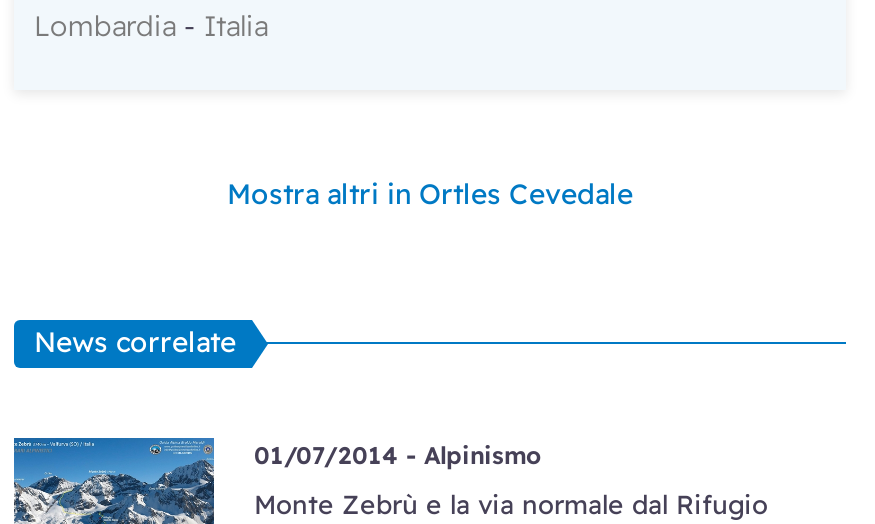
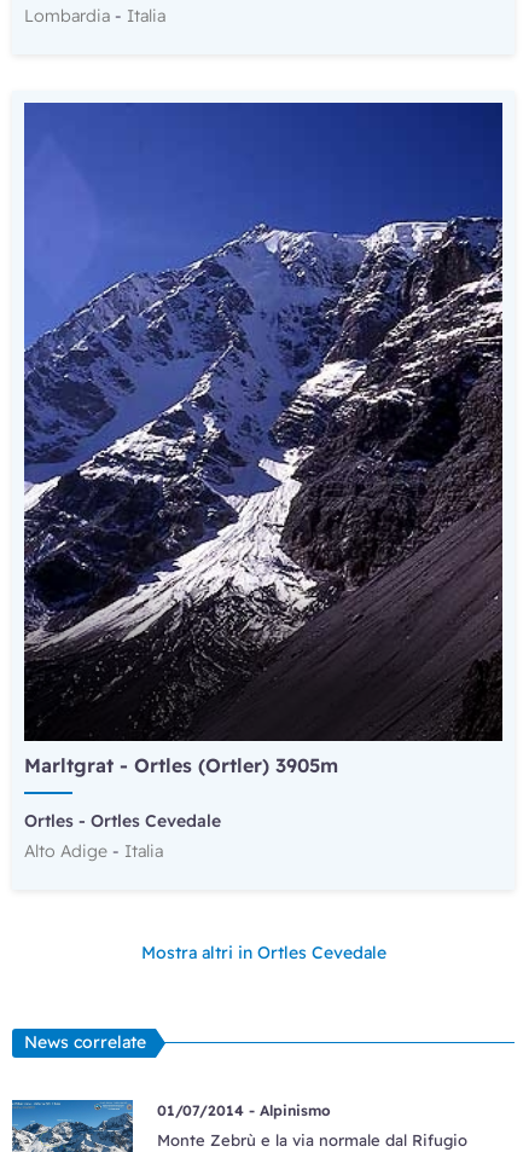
+ [image]
+ Marltgrat - Ortles (Ortler) 3905m
+ Ortles - Ortles Cevedale
+ Alto Adige - Italia
